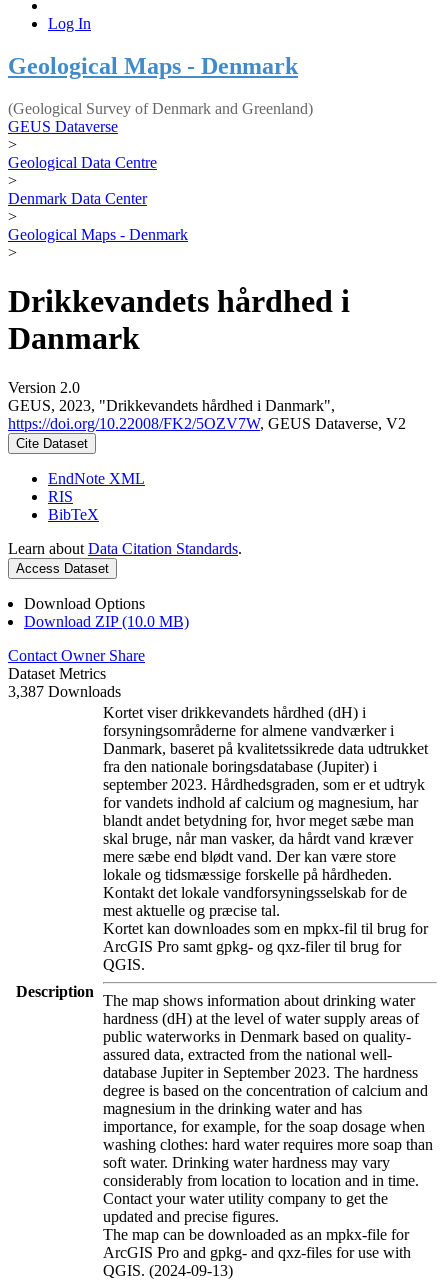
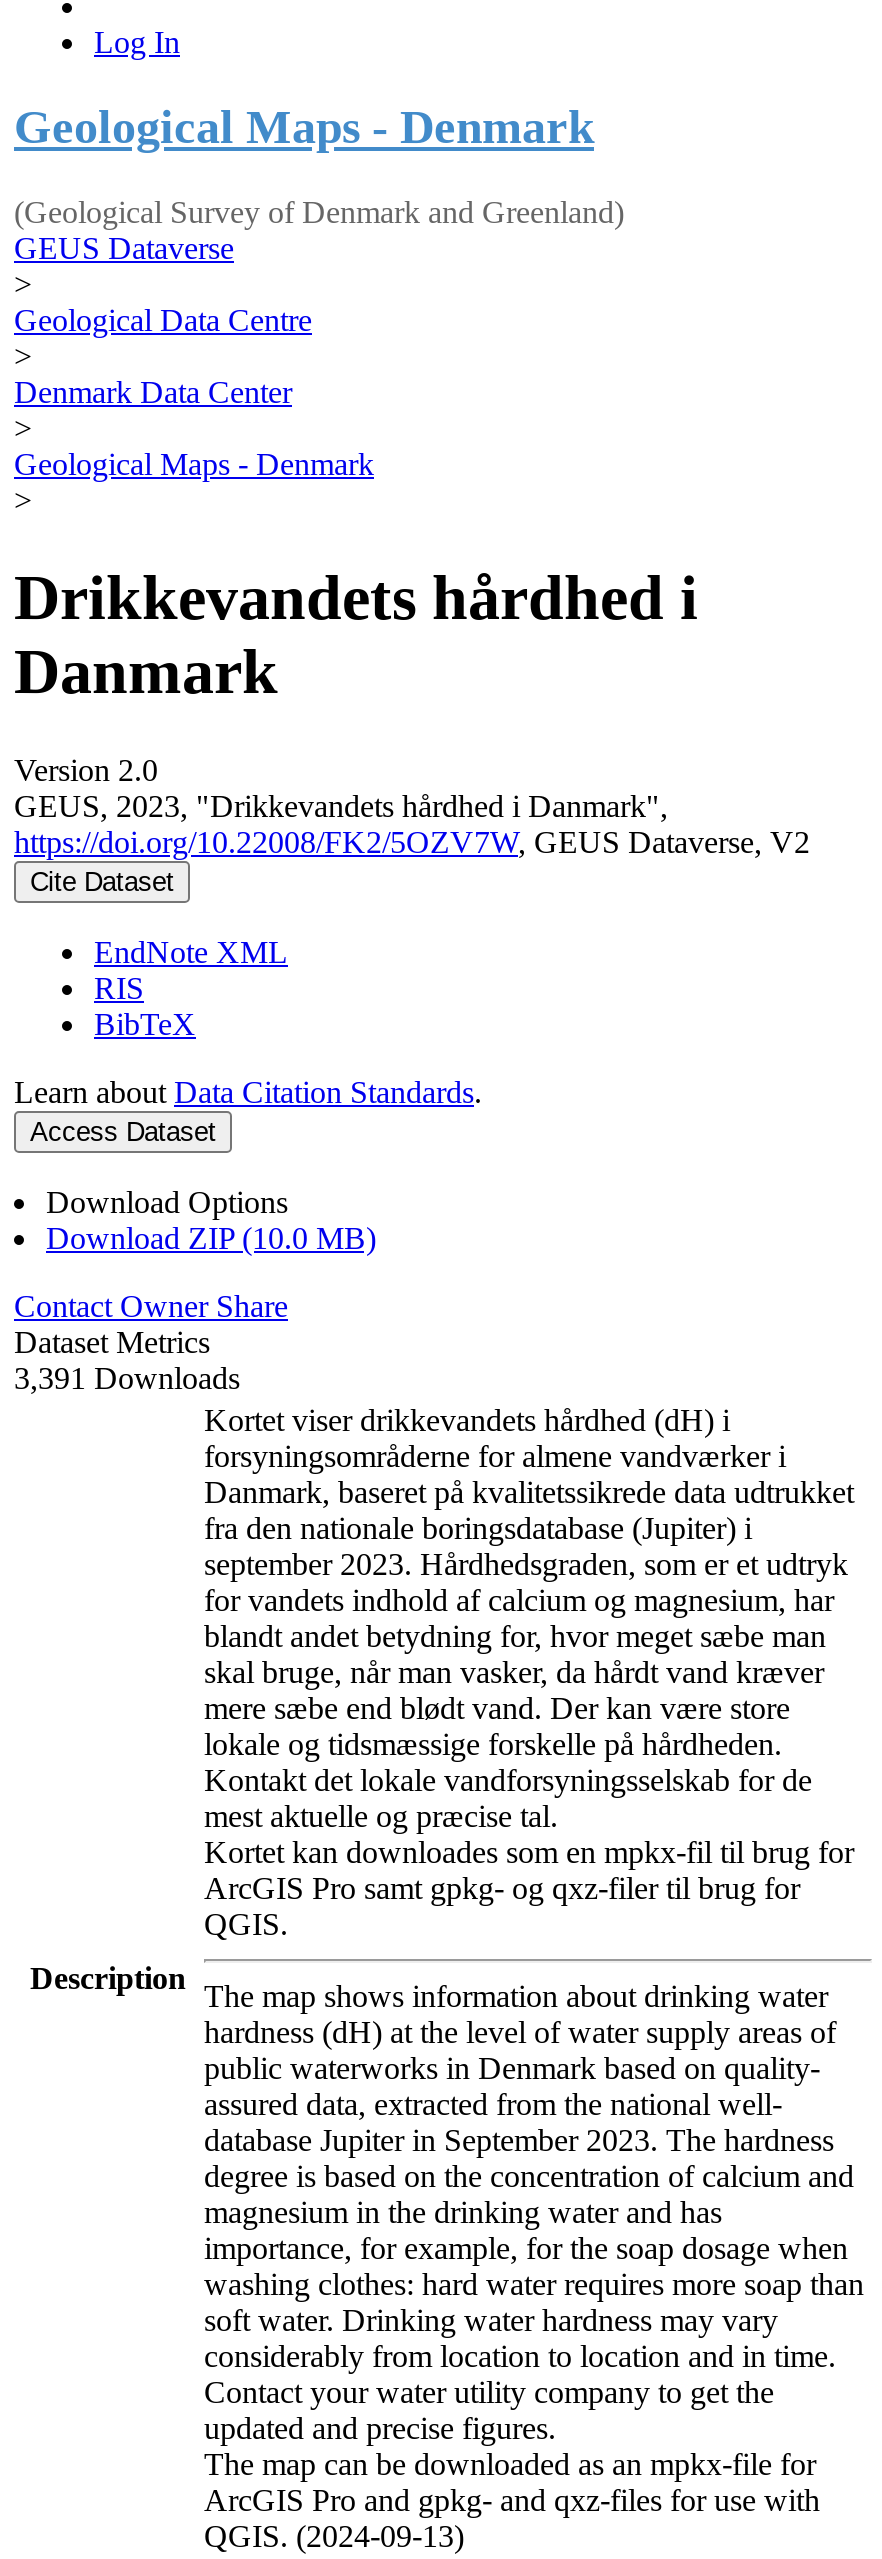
- 3,387 Downloads
+ 3,391 Downloads
